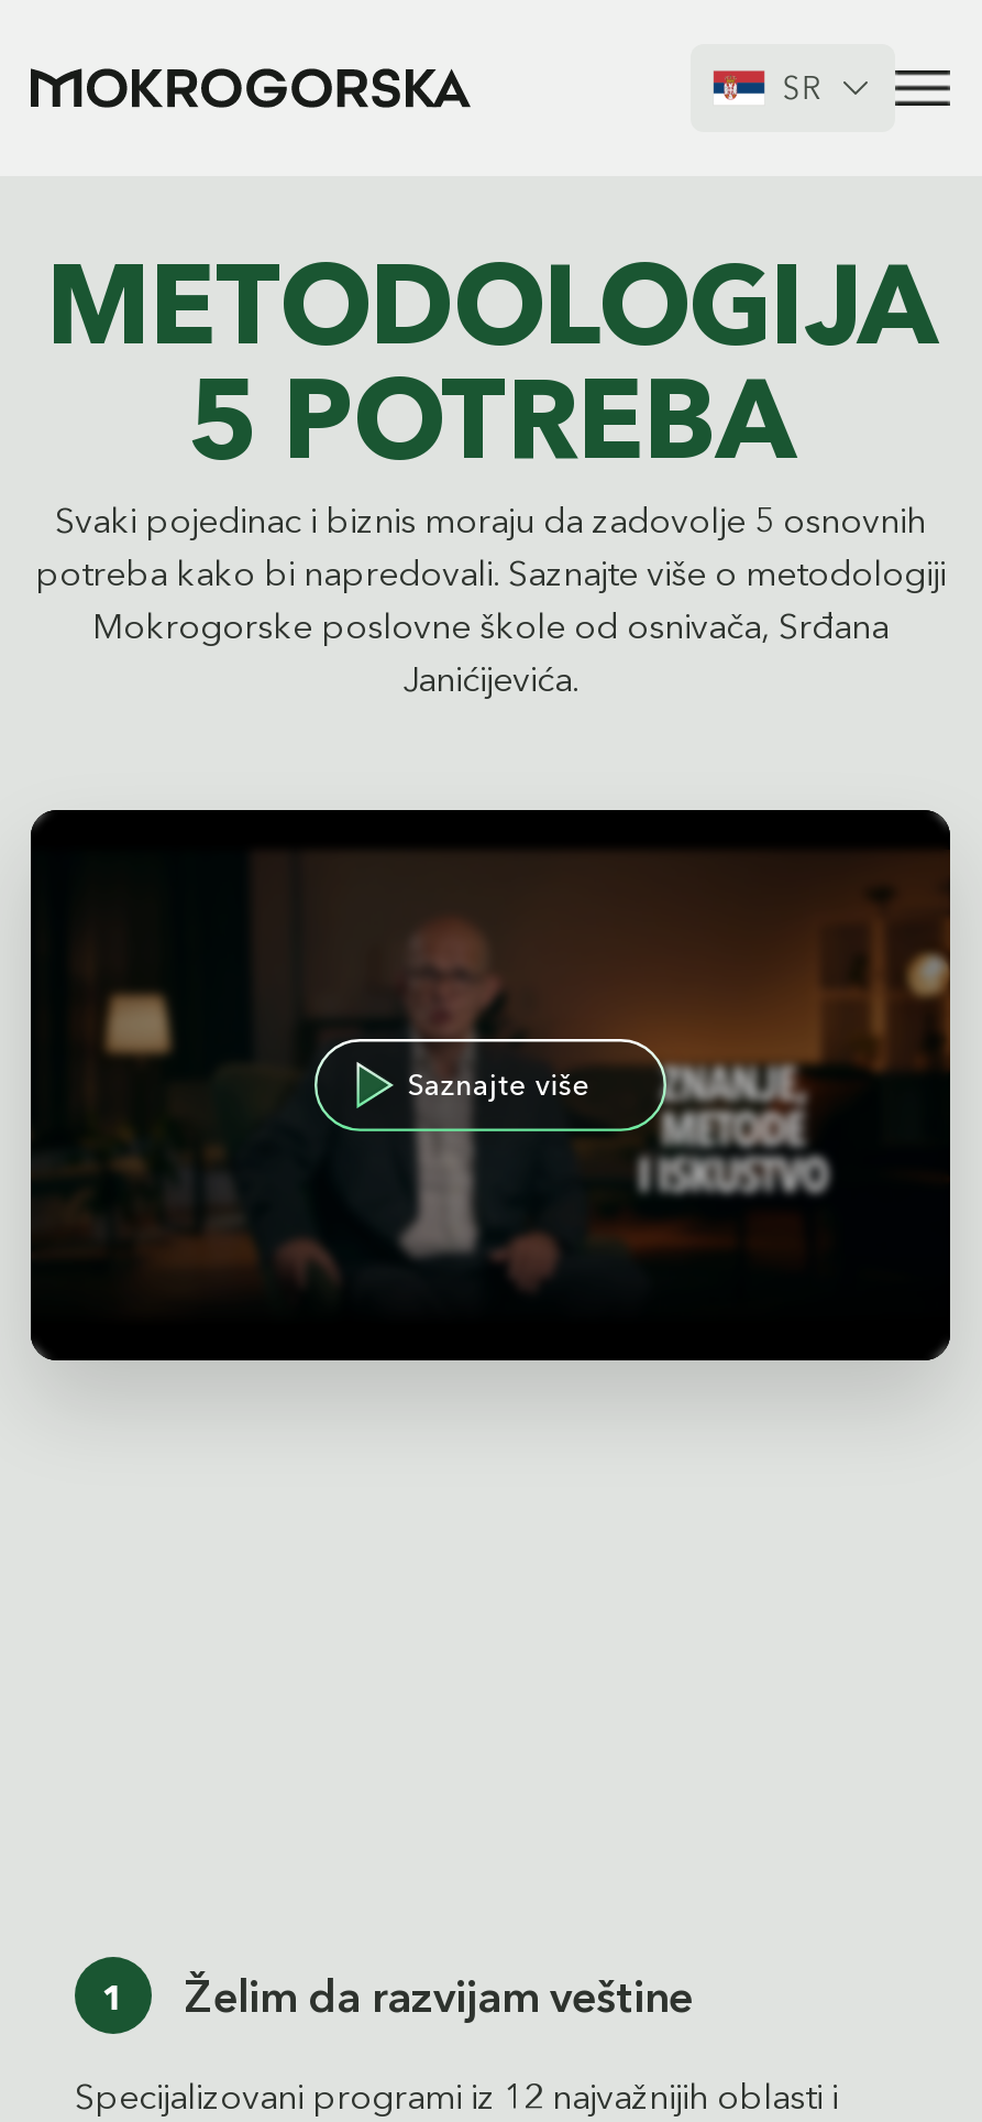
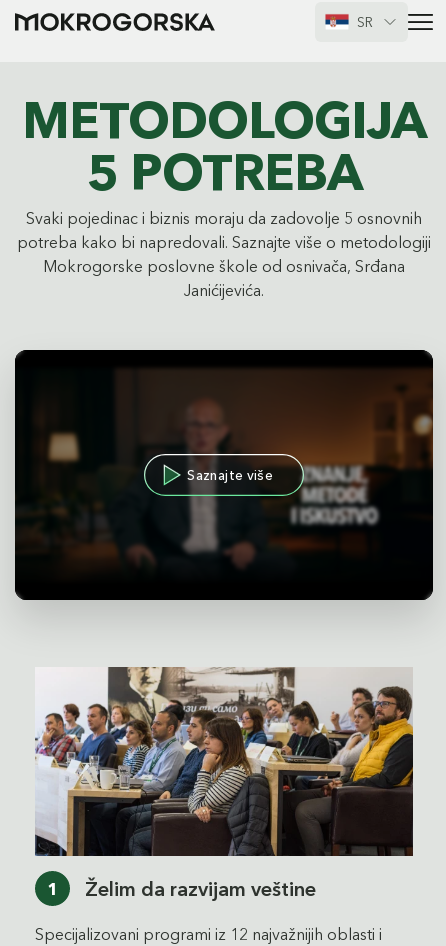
+ [image]
